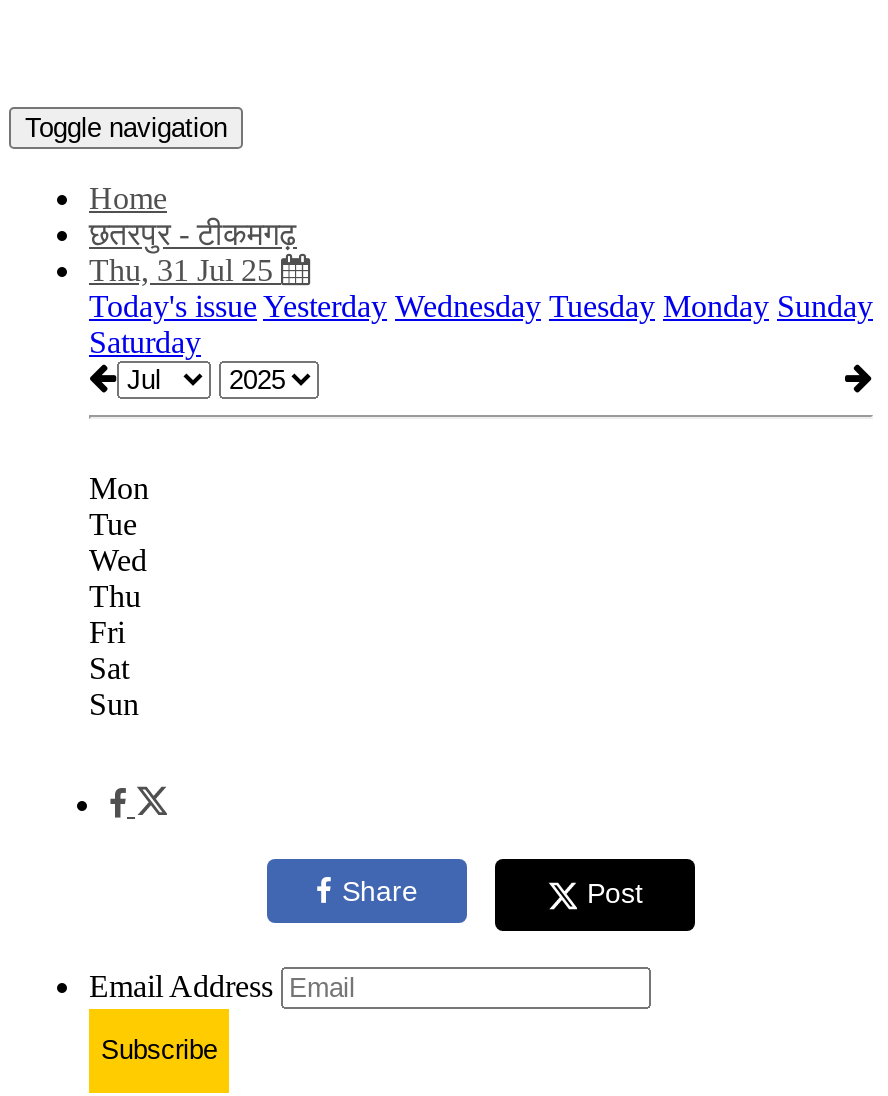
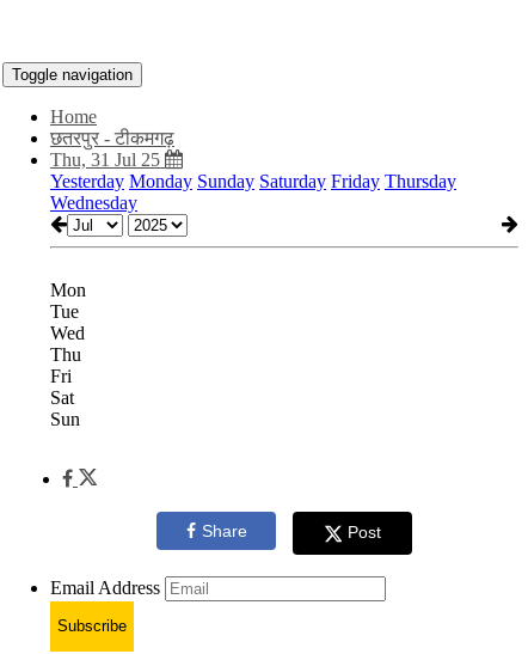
- Today's issue Yesterday Wednesday Tuesday Monday Sunday
- Saturday
+ Yesterday Monday Sunday Saturday Friday Thursday
+ Wednesday
